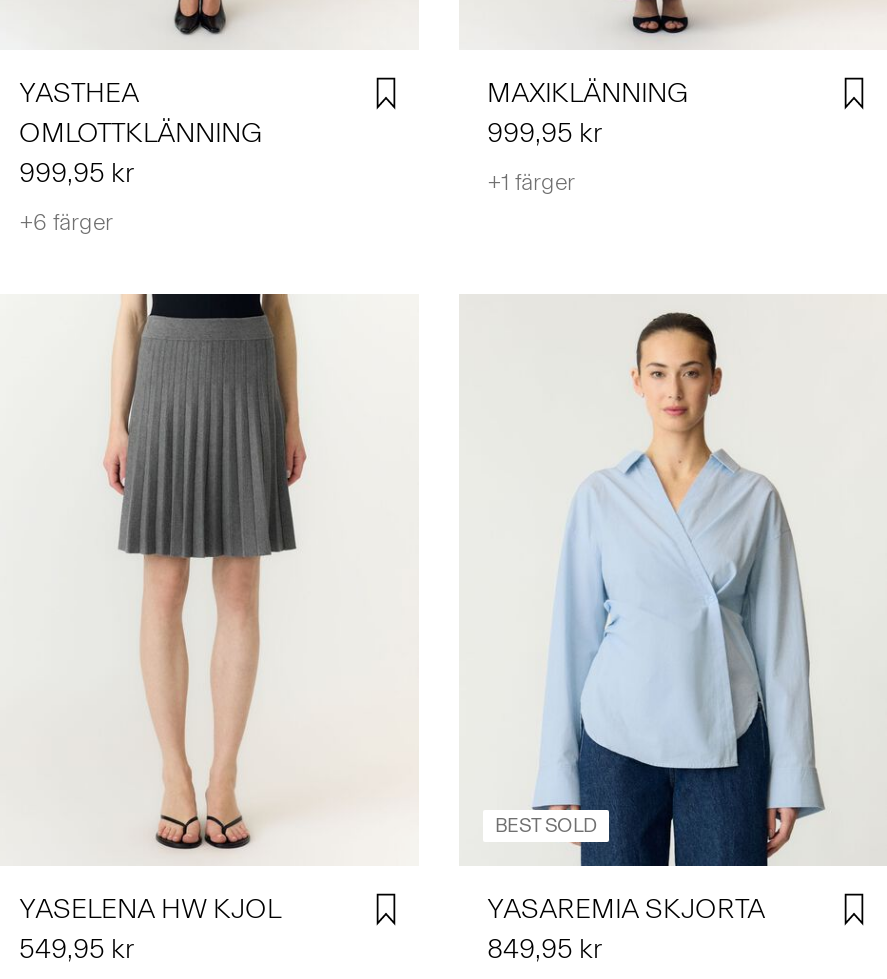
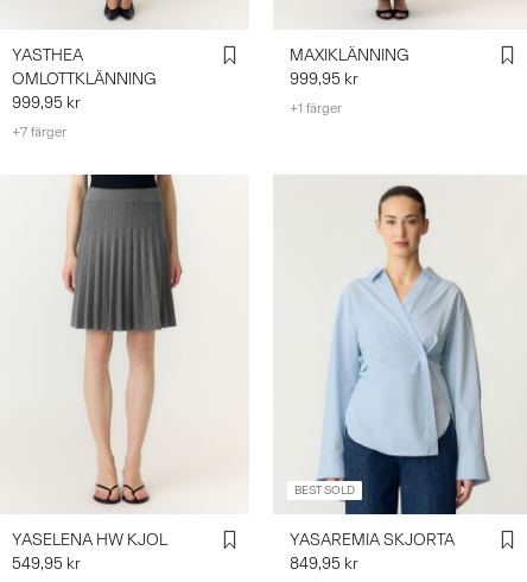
- +6 färger
+ +7 färger
